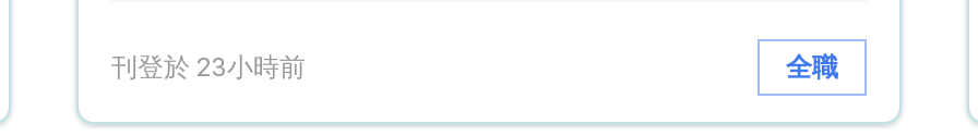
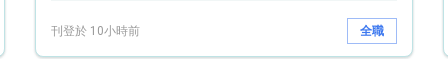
- 刊登於 23小時前
+ 刊登於 10小時前
